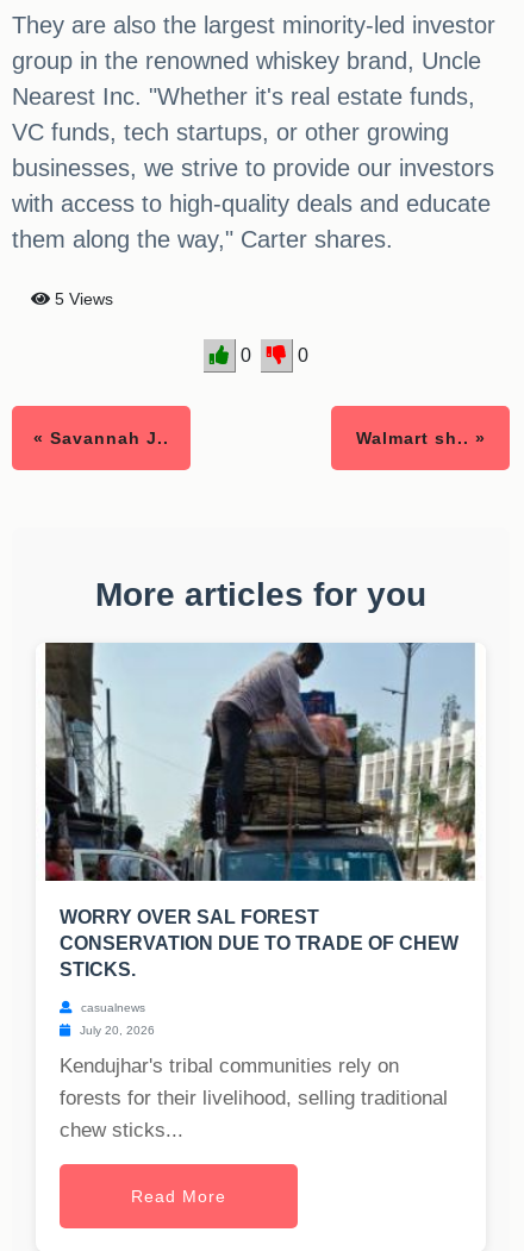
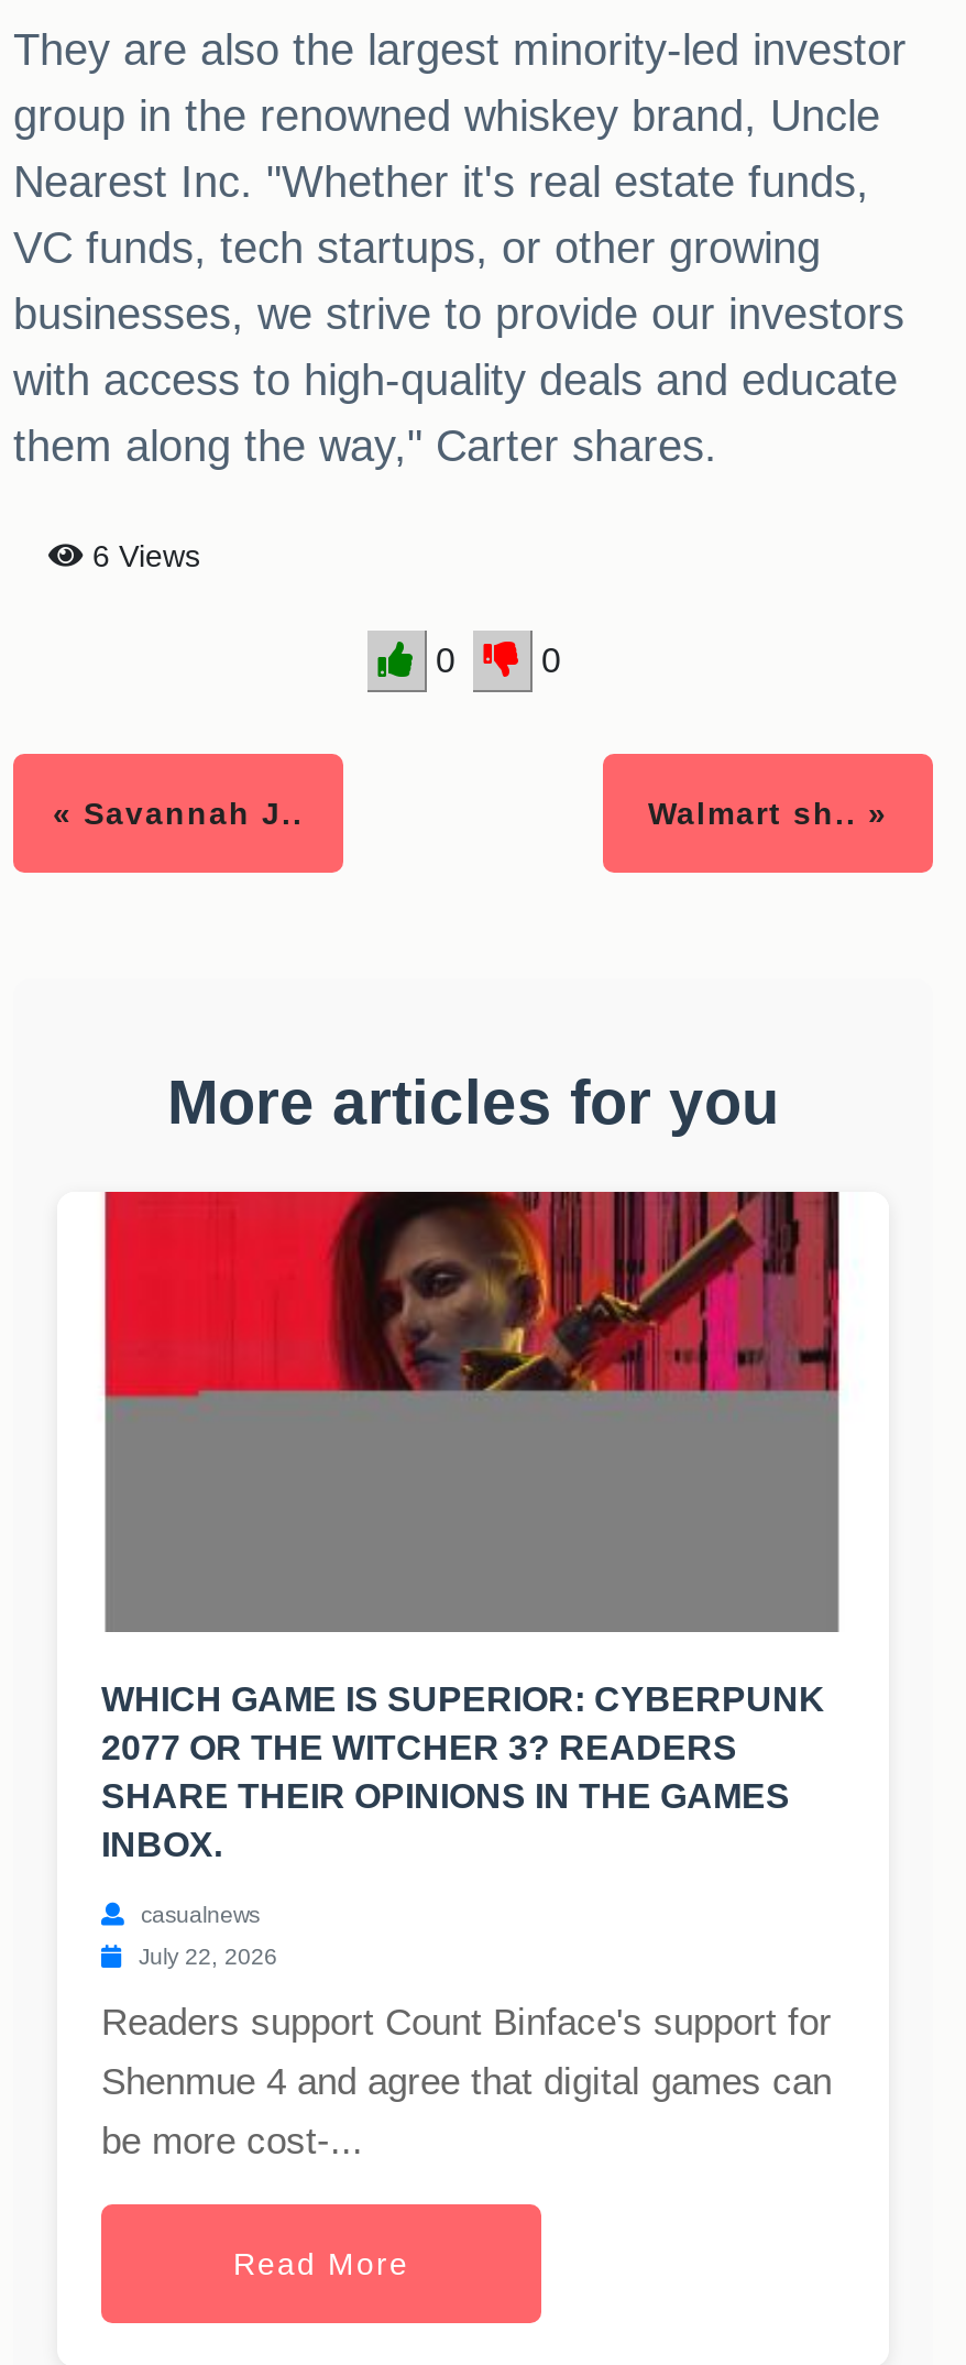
- 5 Views
+ 6 Views

- [image]
- WORRY OVER SAL FOREST
- CONSERVATION DUE TO TRADE OF CHEW
- STICKS.
+ [image]
+ WHICH GAME IS SUPERIOR: CYBERPUNK
+ 2077 OR THE WITCHER 3? READERS
+ SHARE THEIR OPINIONS IN THE GAMES
+ INBOX.

- July 20, 2026
+ July 22, 2026

- Kendujhar's tribal communities rely on
- forests for their livelihood, selling traditional
- chew sticks...
+ Readers support Count Binface's support for
+ Shenmue 4 and agree that digital games can
+ be more cost-...
